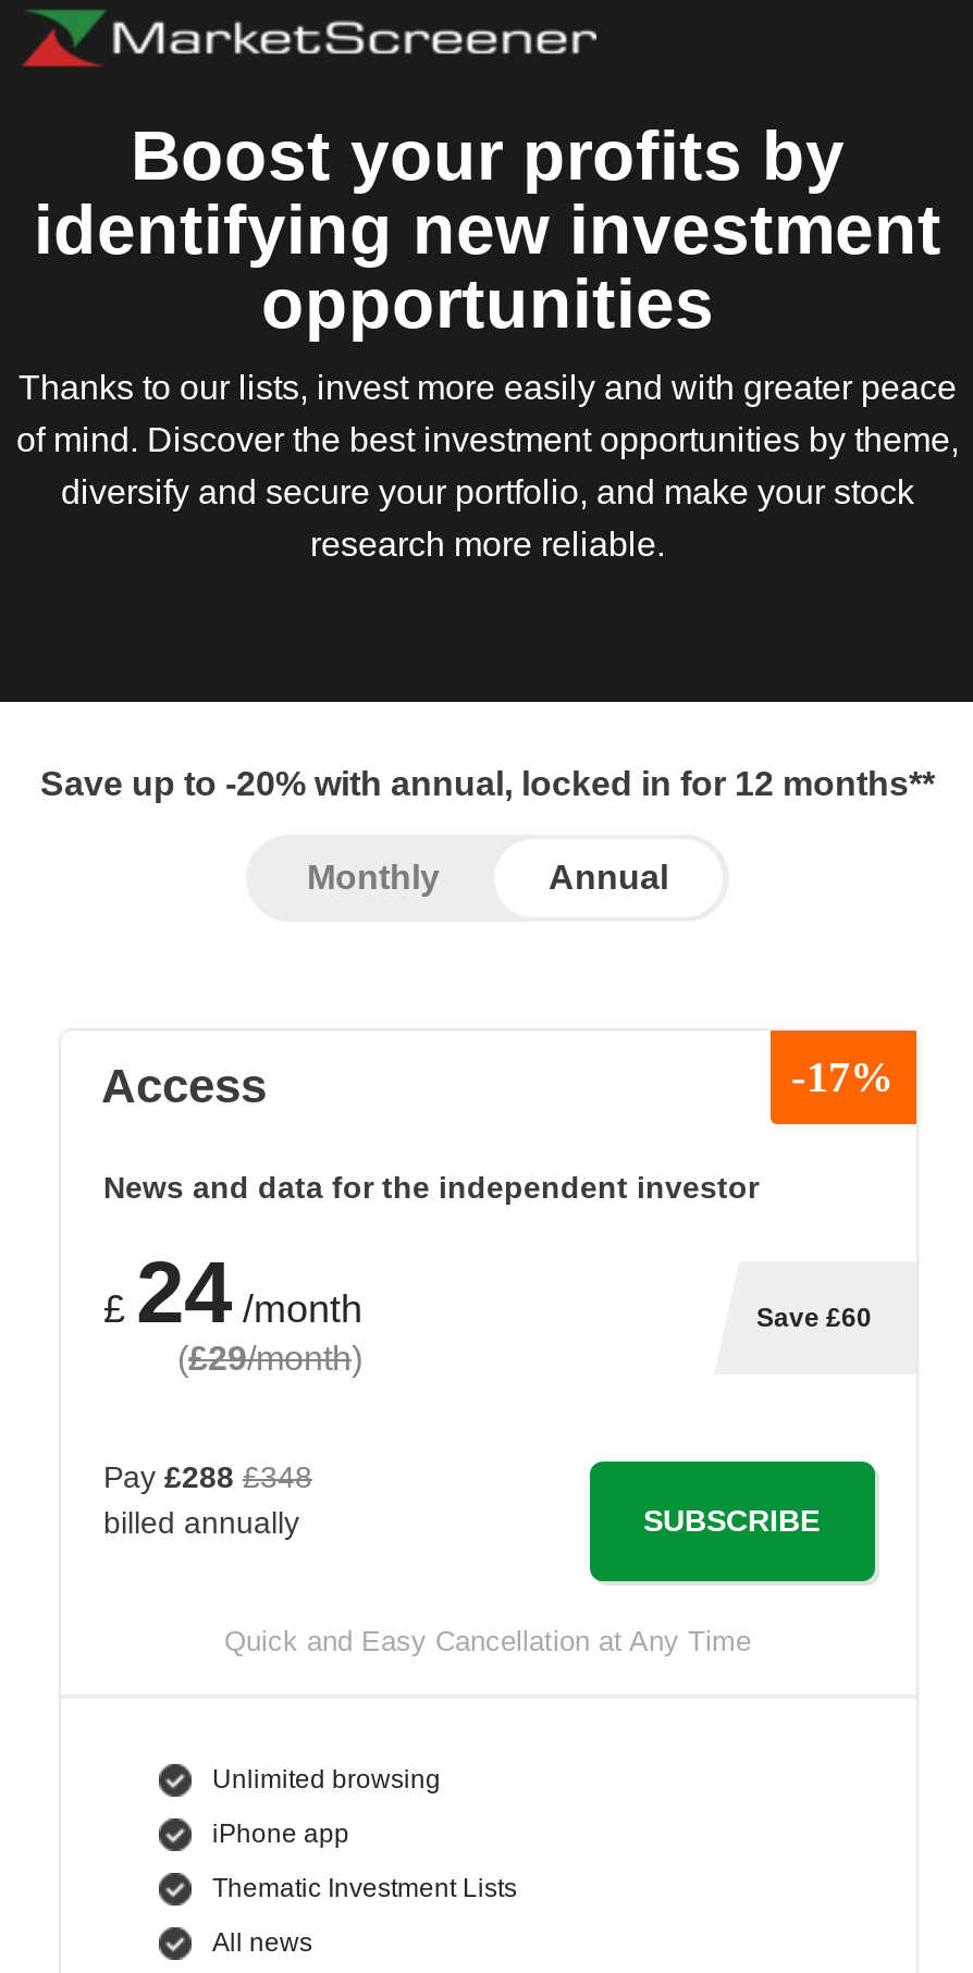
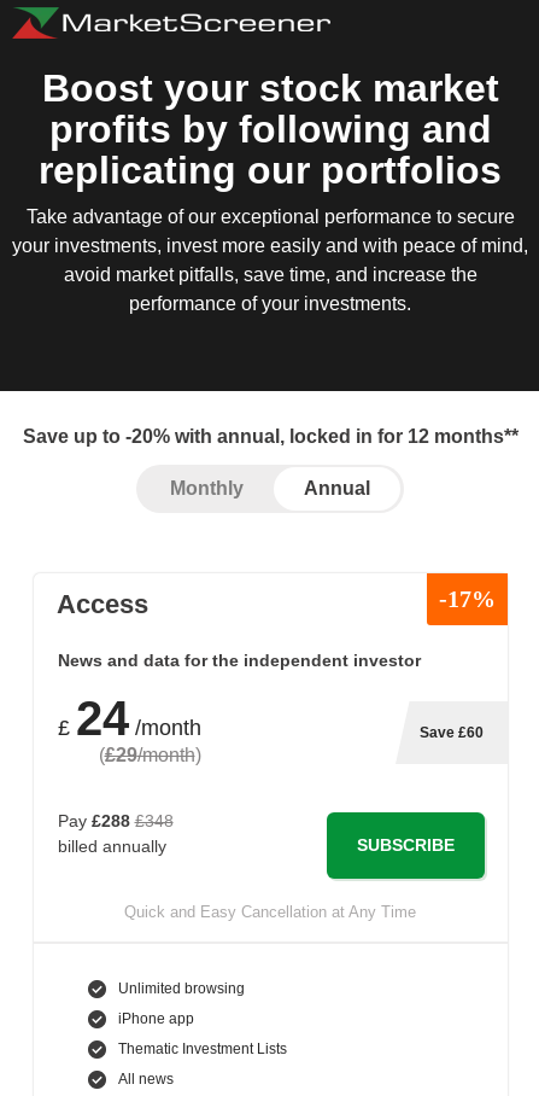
- Boost your profits by
- identifying new investment
- opportunities
- Thanks to our lists, invest more easily and with greater peace
- of mind. Discover the best investment opportunities by theme,
- diversify and secure your portfolio, and make your stock
- research more reliable.
+ Boost your stock market
+ profits by following and
+ replicating our portfolios
+ Take advantage of our exceptional performance to secure
+ your investments, invest more easily and with peace of mind,
+ avoid market pitfalls, save time, and increase the
+ performance of your investments.
